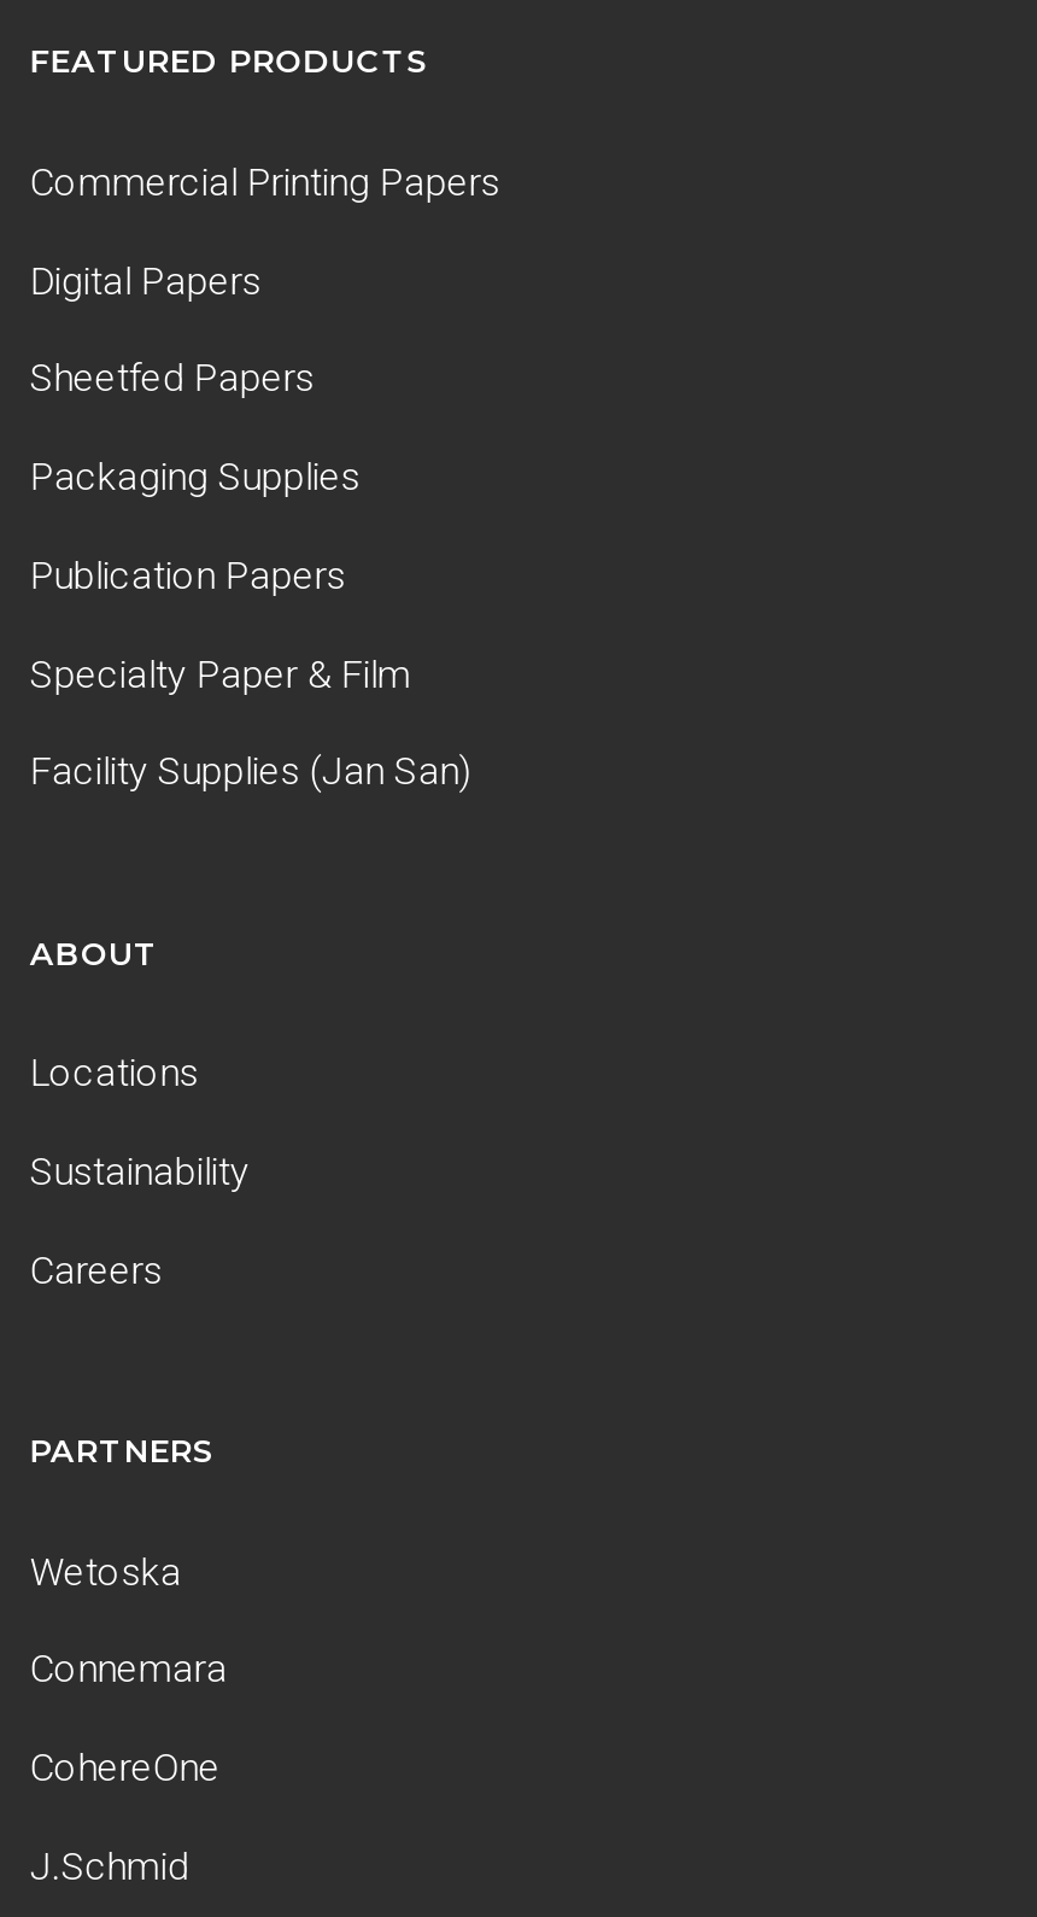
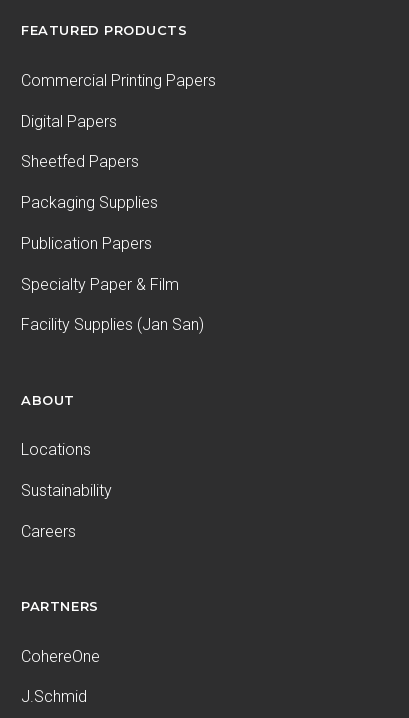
- Wetoska
- Connemara
